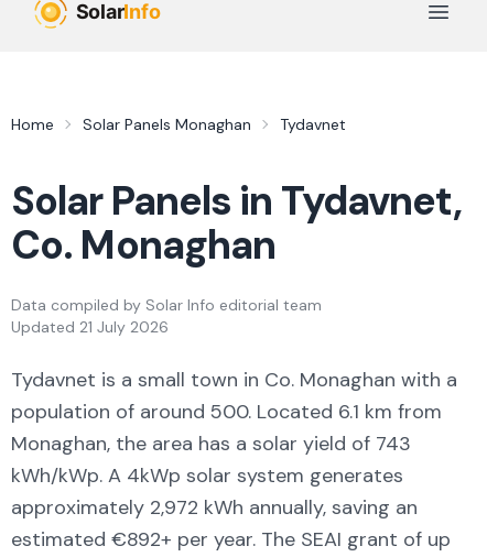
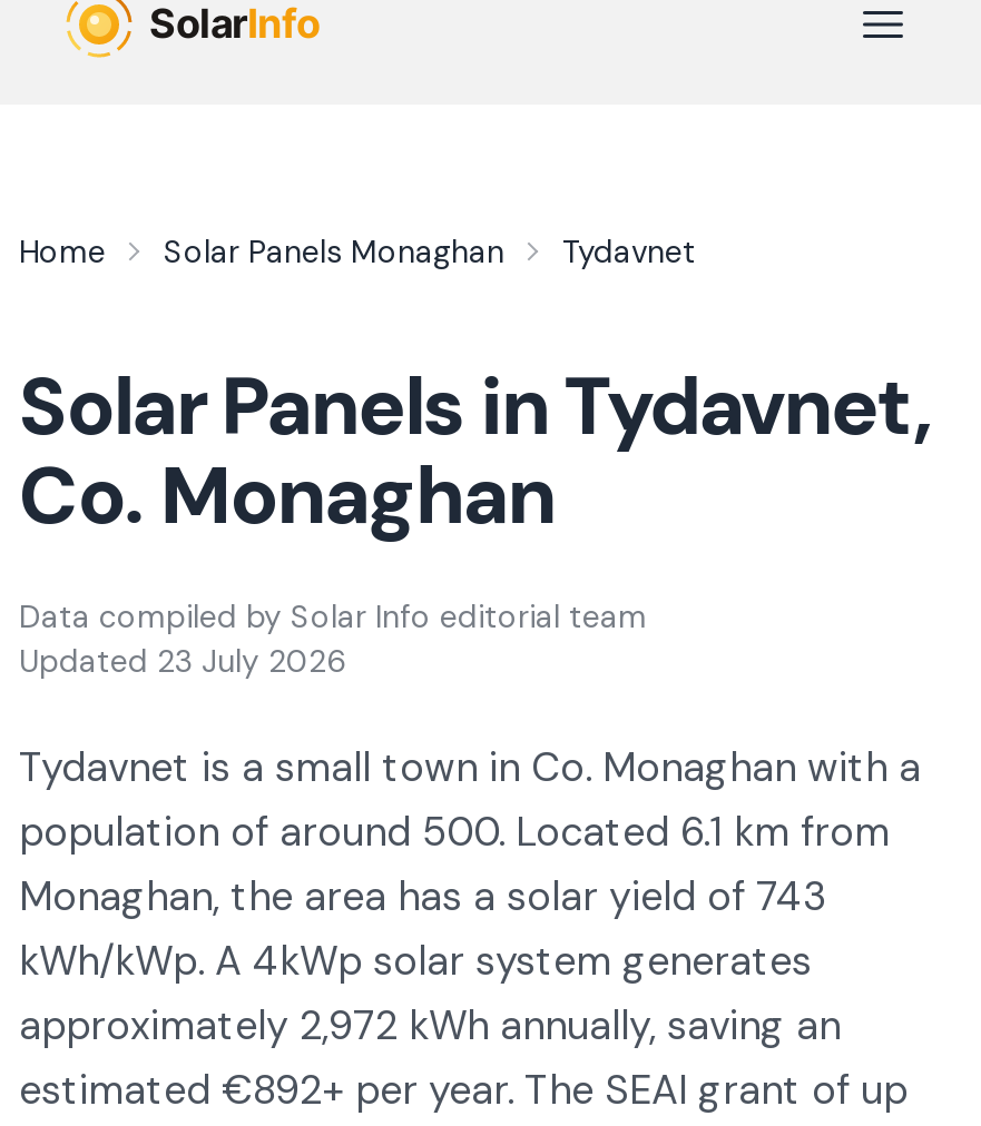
- Updated 21 July 2026
+ Updated 23 July 2026
